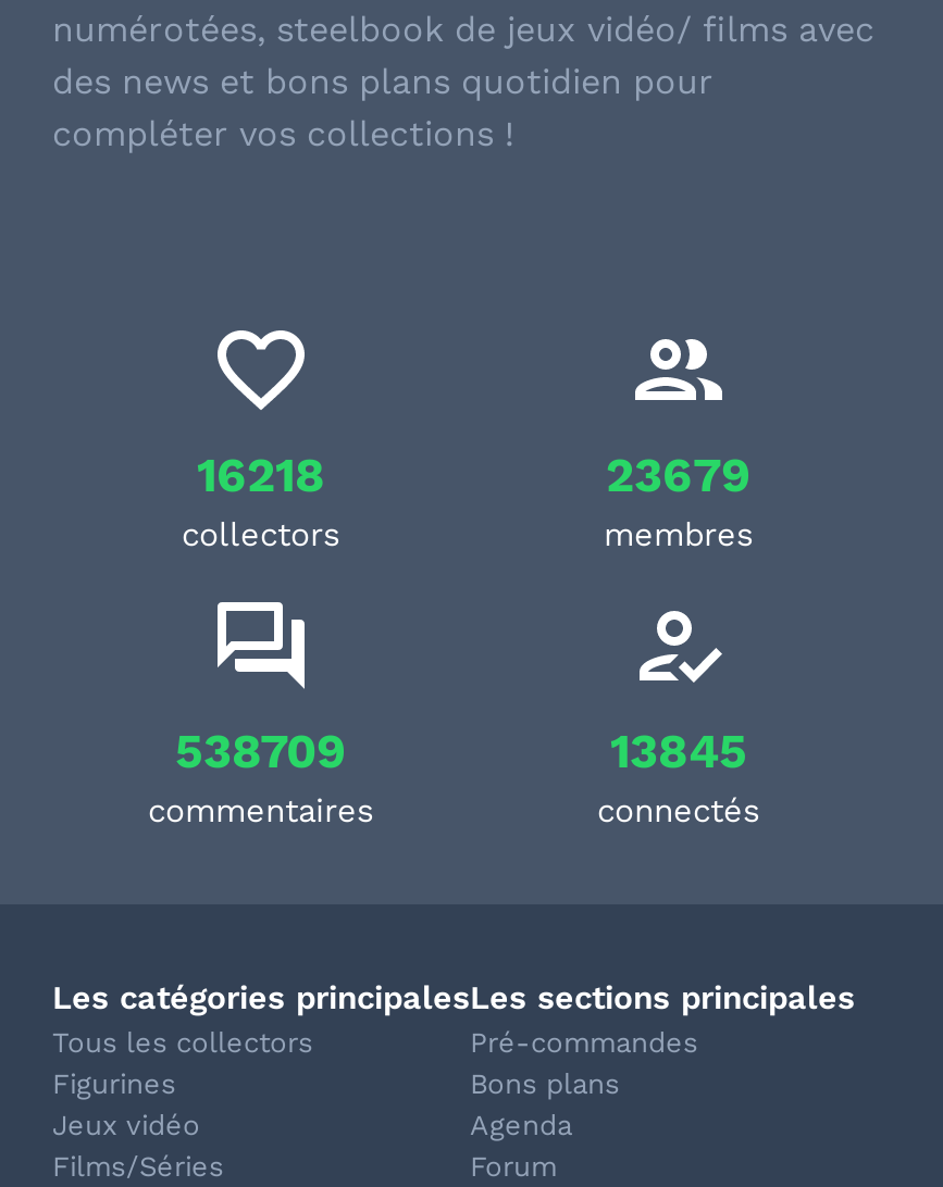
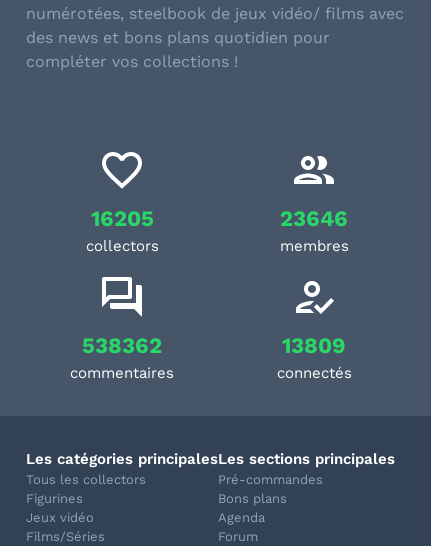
- 16218
+ 16205

- 23679
+ 23646

- 538709
+ 538362

- 13845
+ 13809
